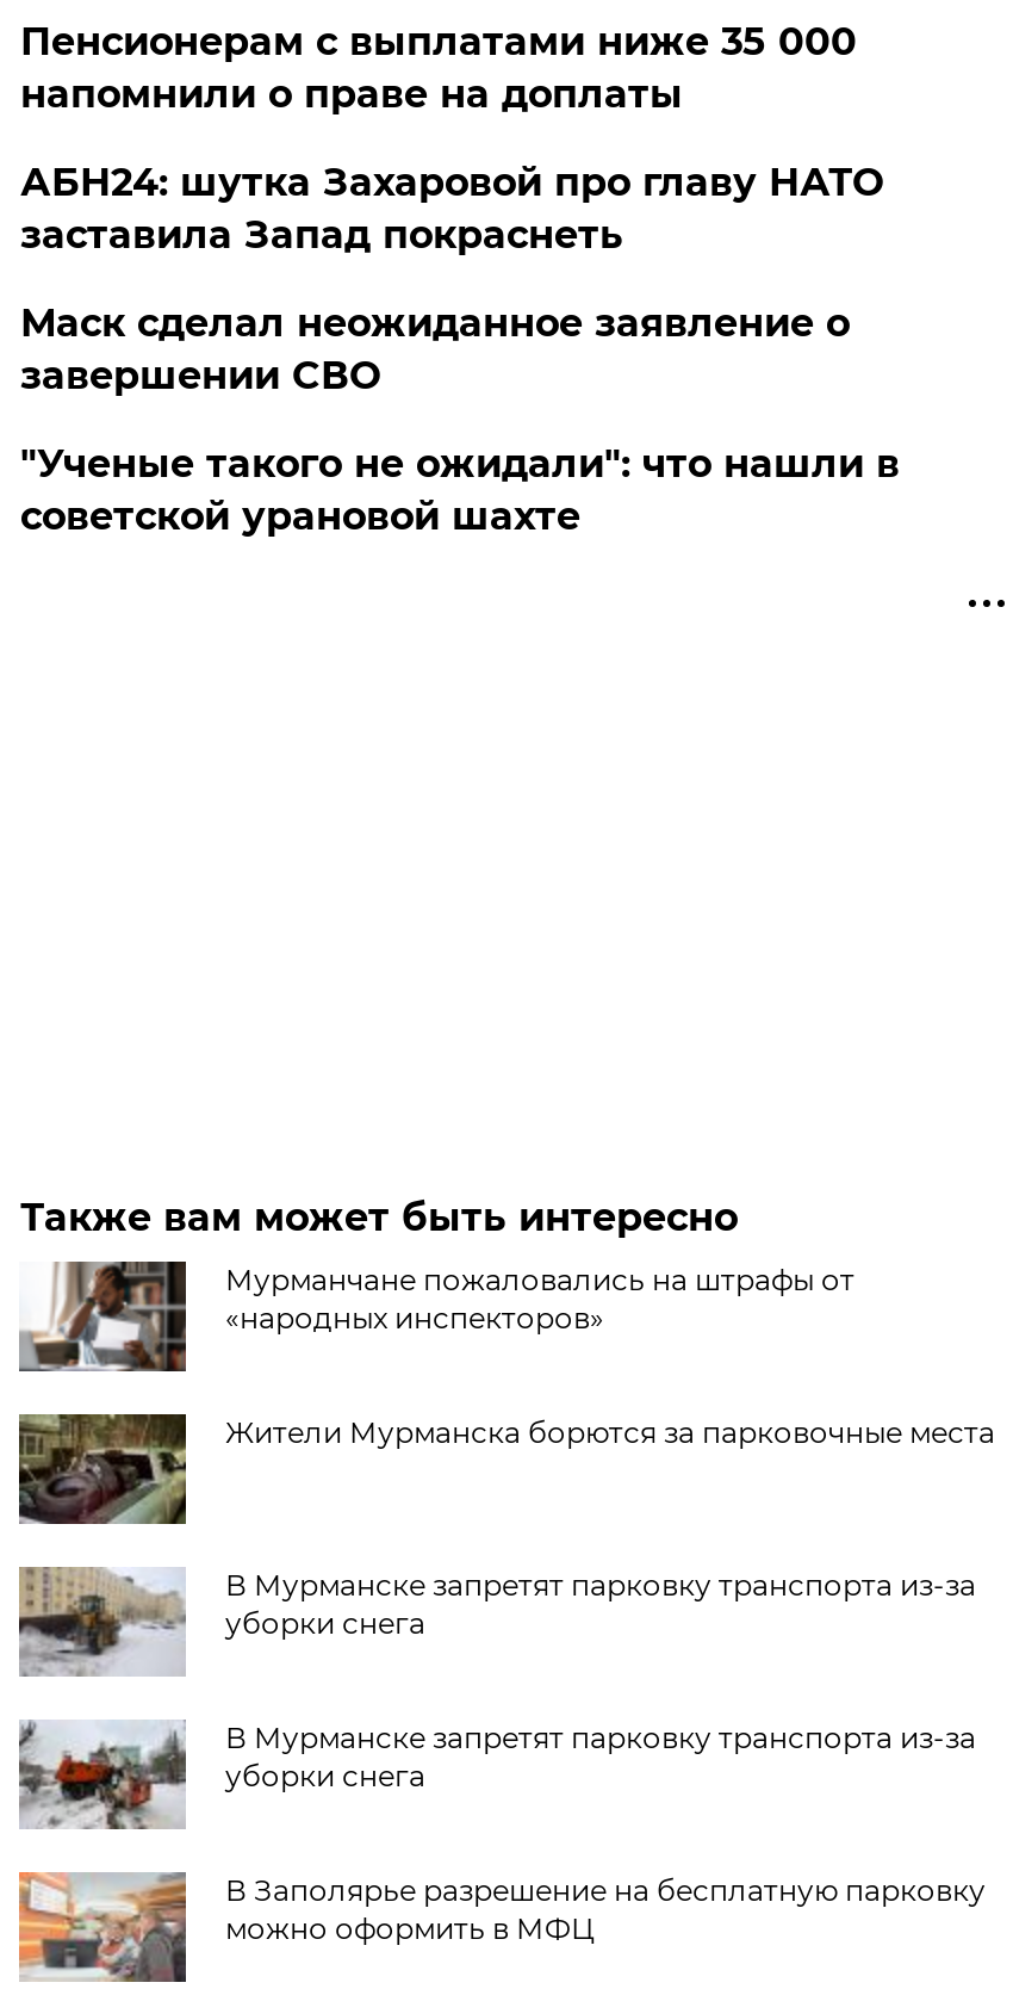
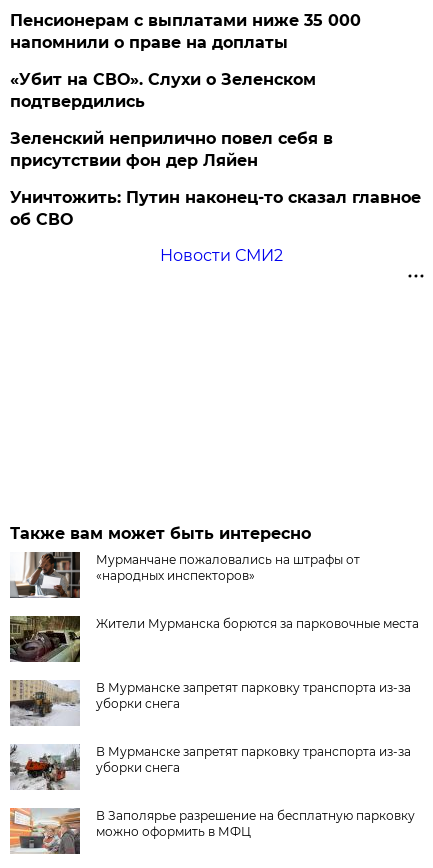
- АБН24: шутка Захаровой про главу НАТО
- заставила Запад покраснеть
- Маск сделал неожиданное заявление о
- завершении СВО
- "Ученые такого не ожидали": что нашли в
- советской урановой шахте
+ «Убит на СВО». Слухи о Зеленском
+ подтвердились
+ Зеленский неприлично повел cебя в
+ присутствии фон дер Ляйен
+ Уничтожить: Путин наконец-то сказал главное
+ об СВО
+ Новости СМИ2
